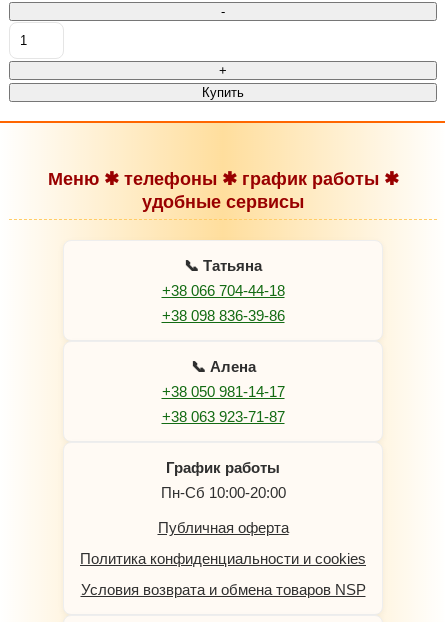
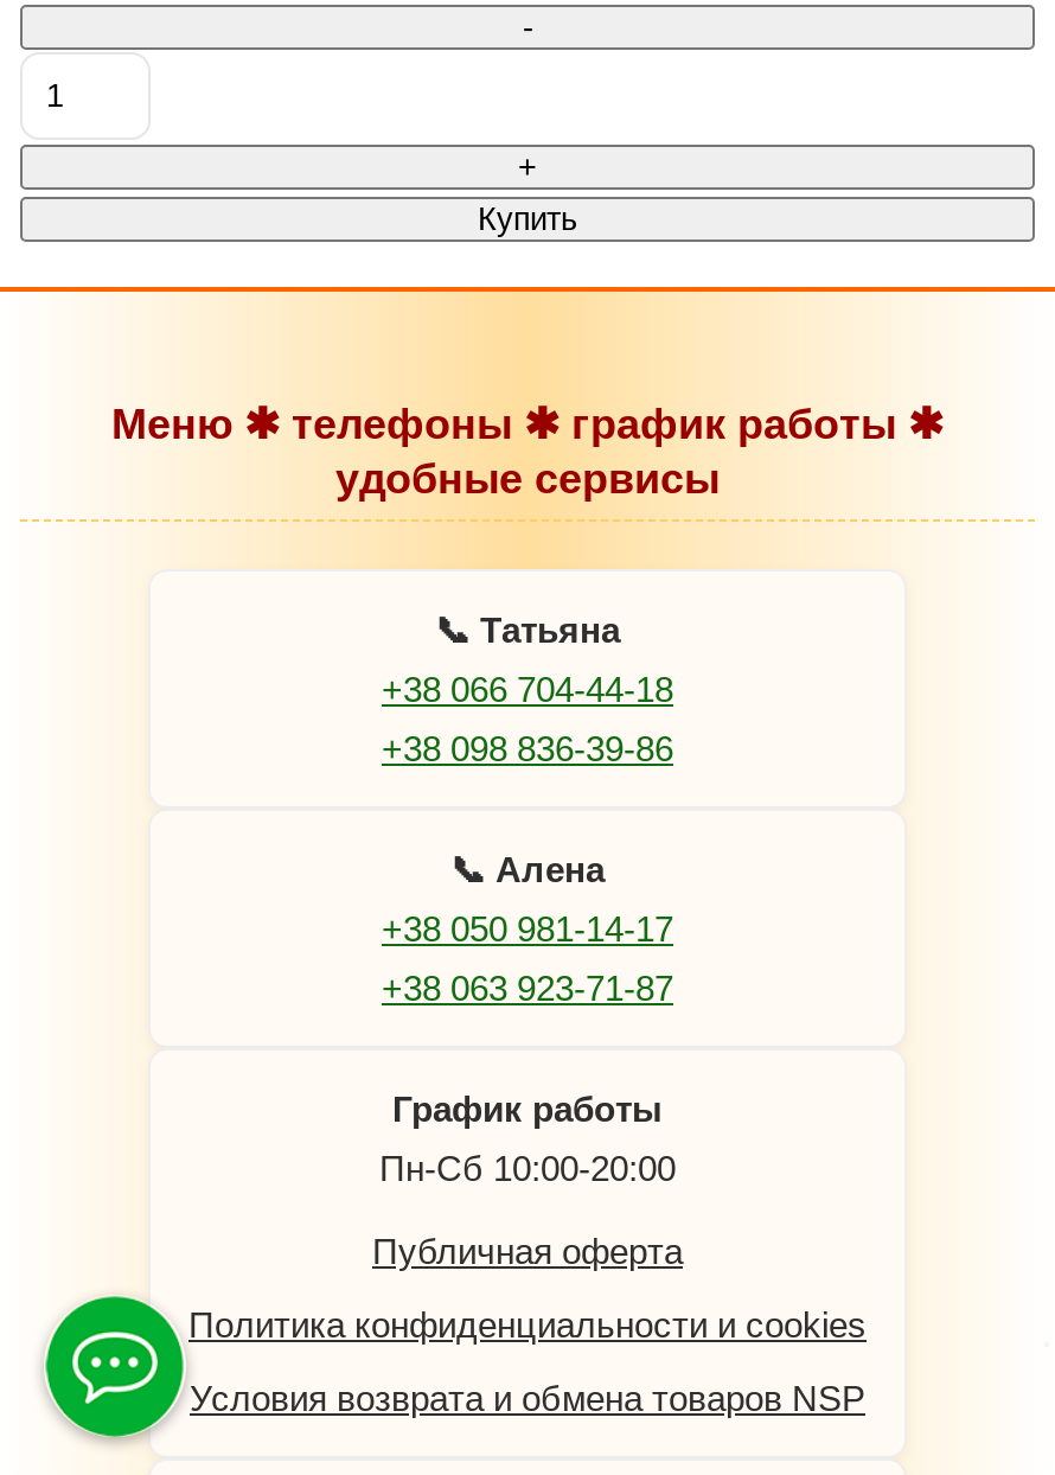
+ [image]
